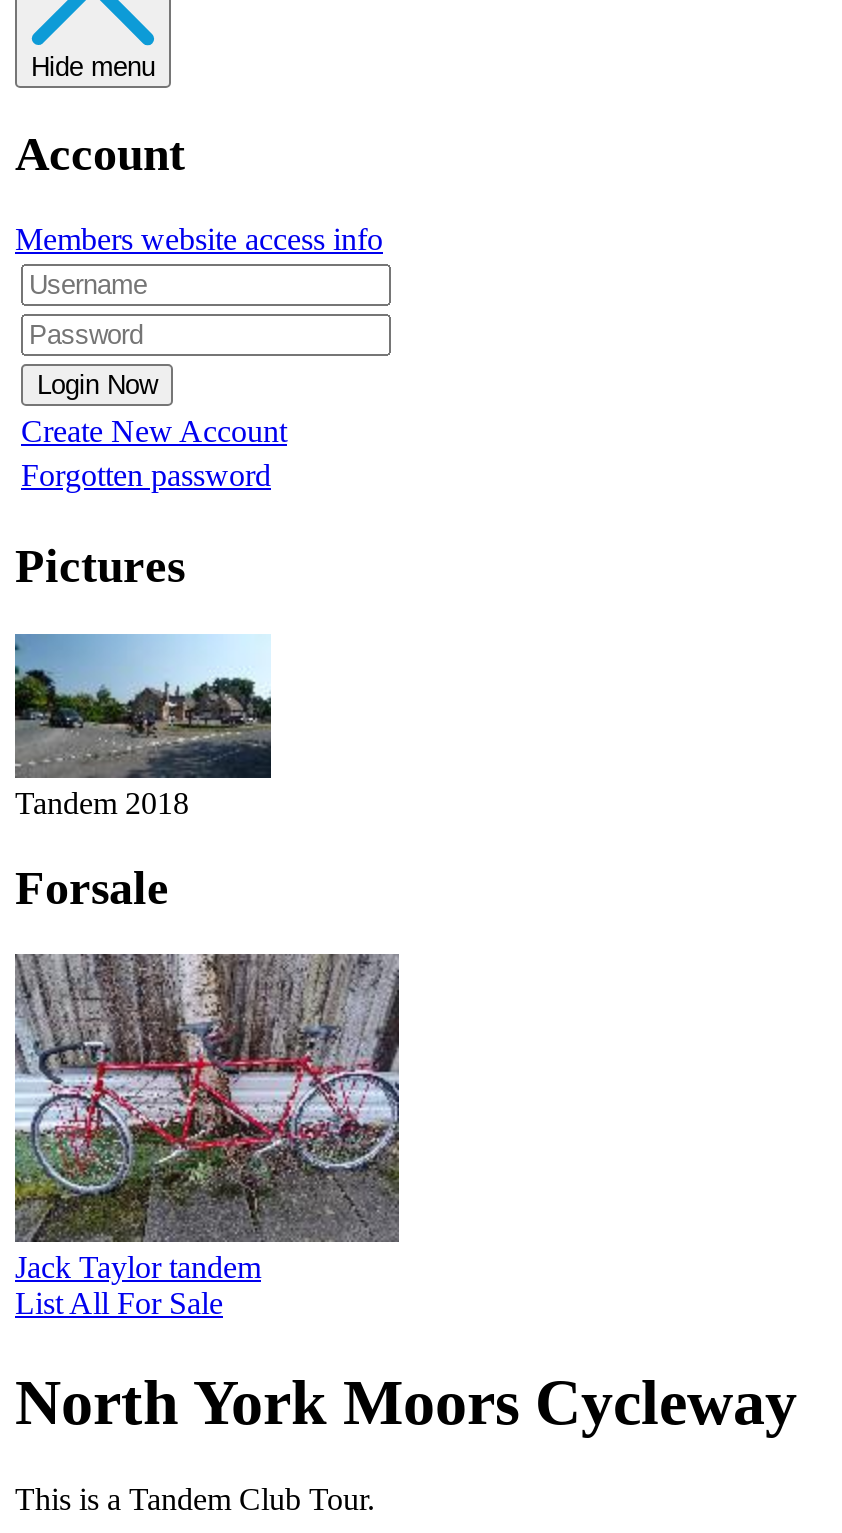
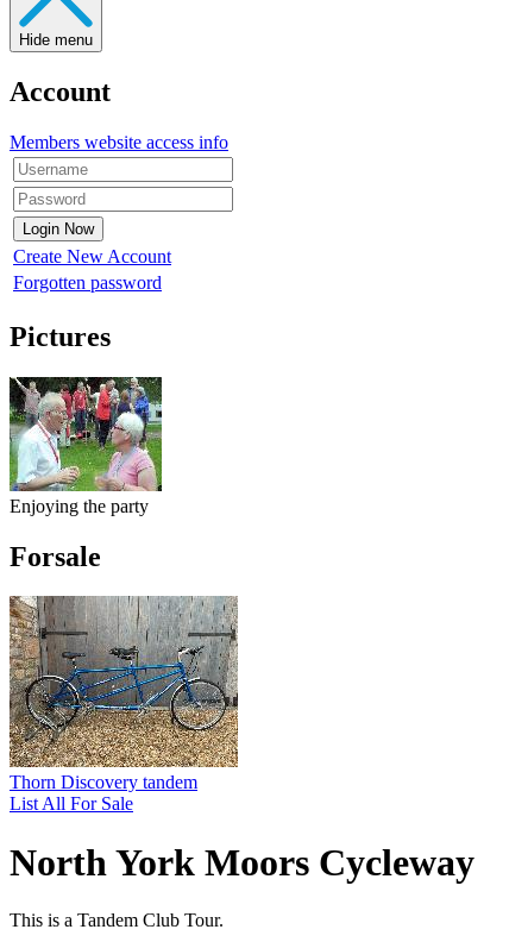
- [image]
- Tandem 2018
+ [image]
+ Enjoying the party

- [image]
- Jack Taylor tandem
+ [image]
+ Thorn Discovery tandem
